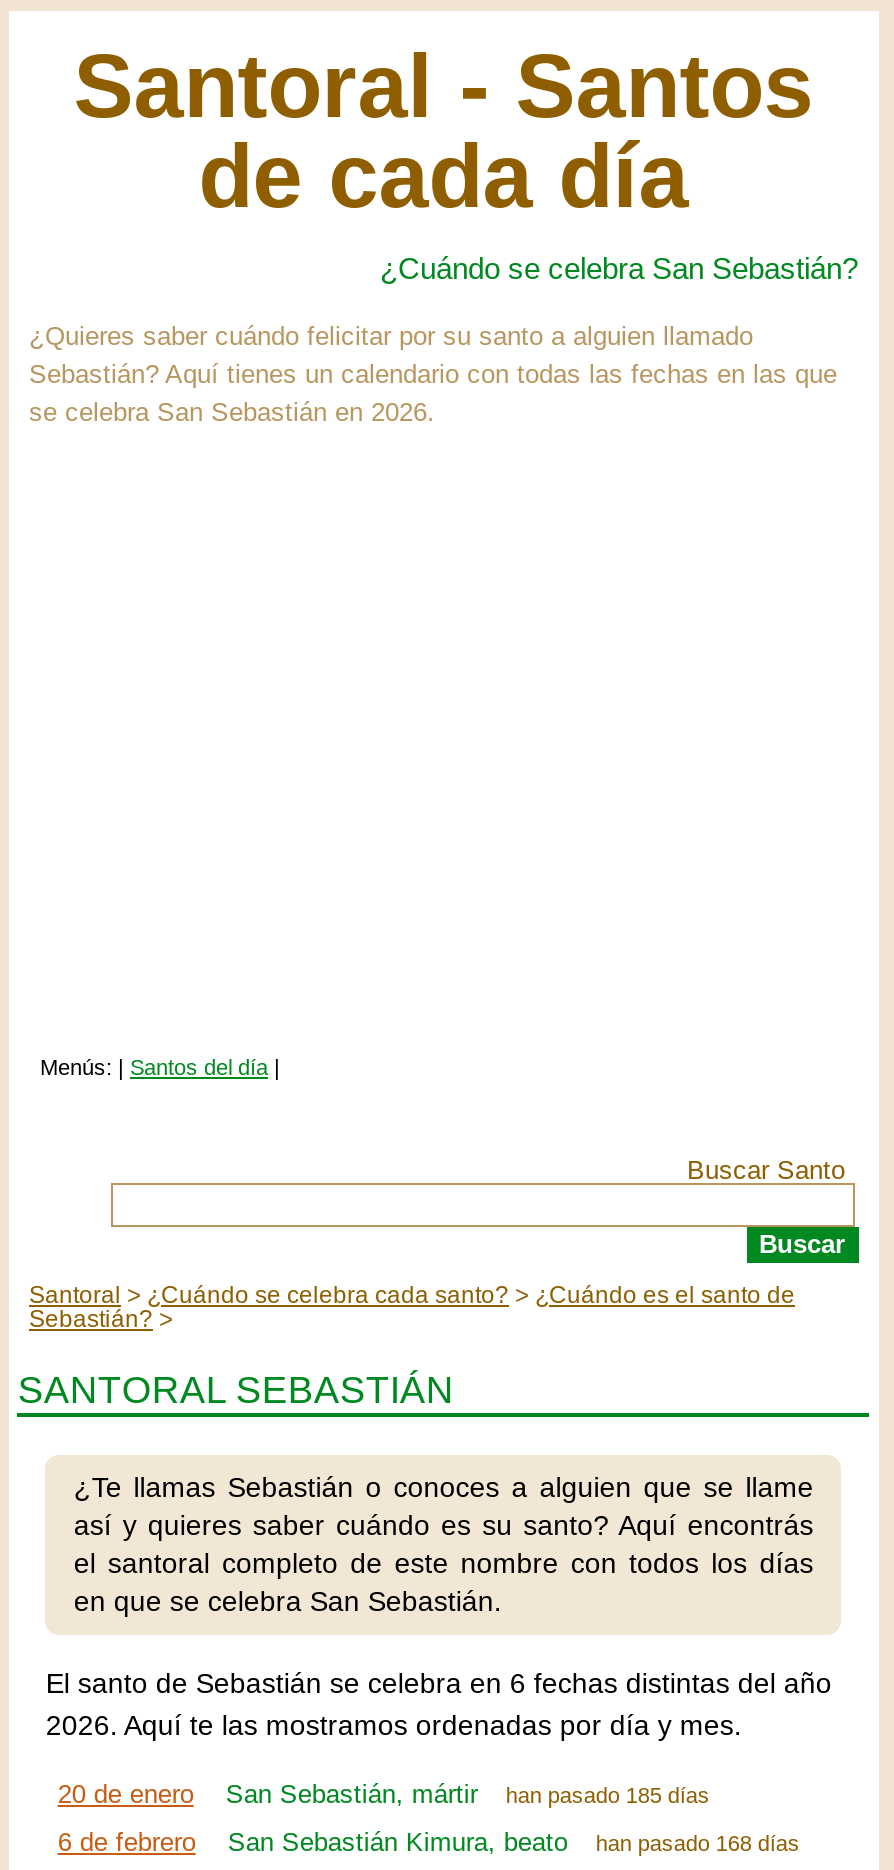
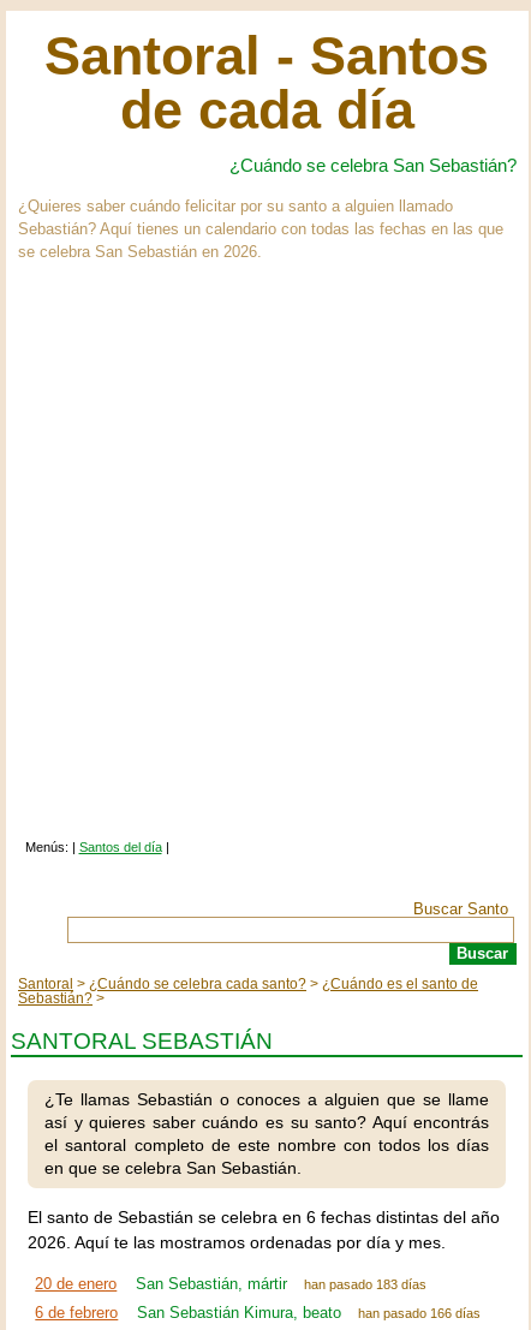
- han pasado 185 días
+ han pasado 183 días

- han pasado 168 días
+ han pasado 166 días
